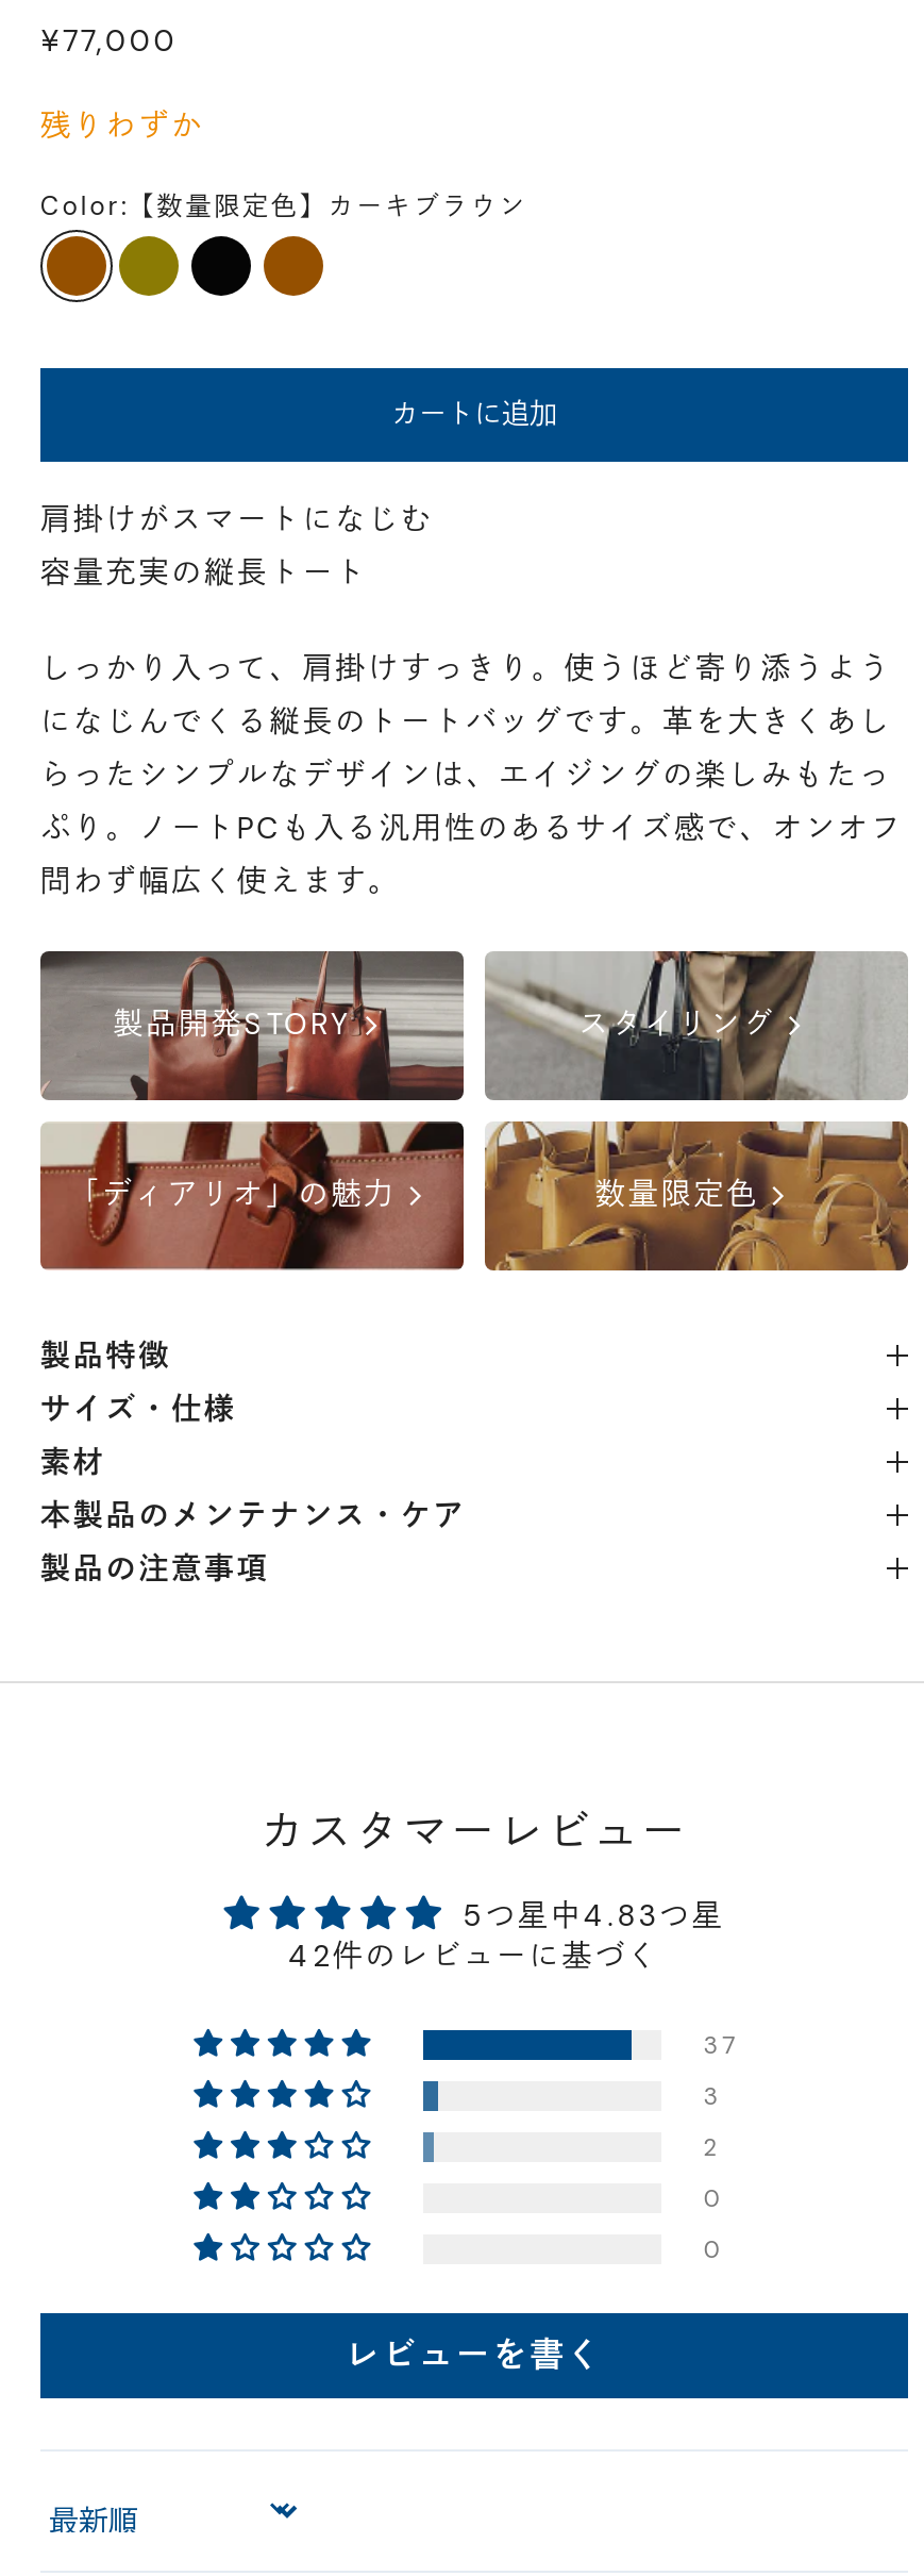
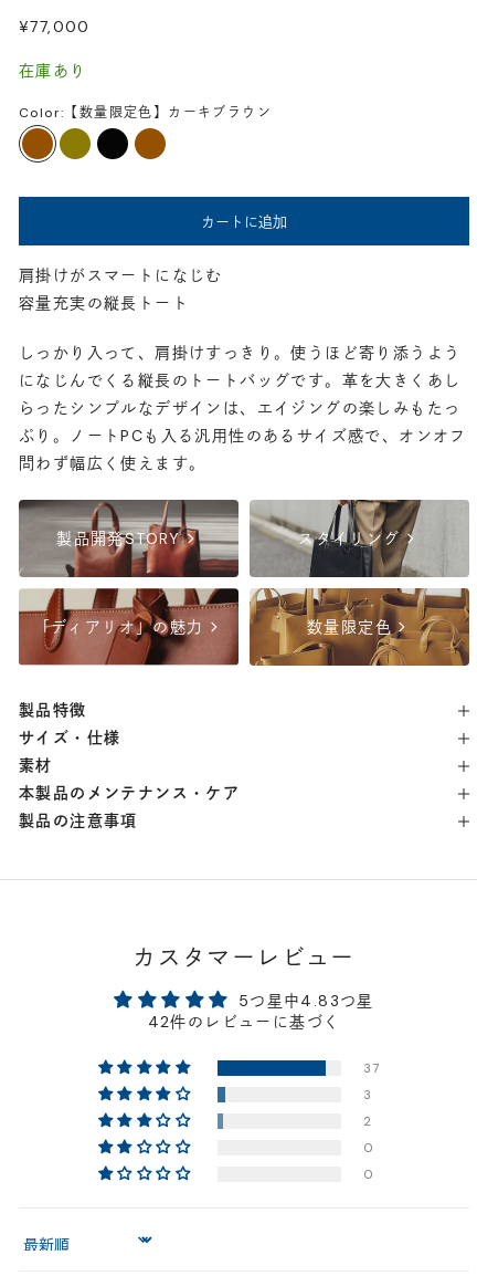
- 残りわずか
+ 在庫あり

- レビューを書く
